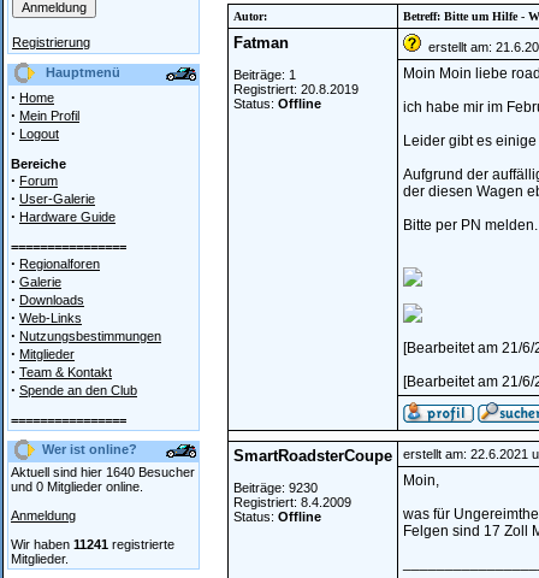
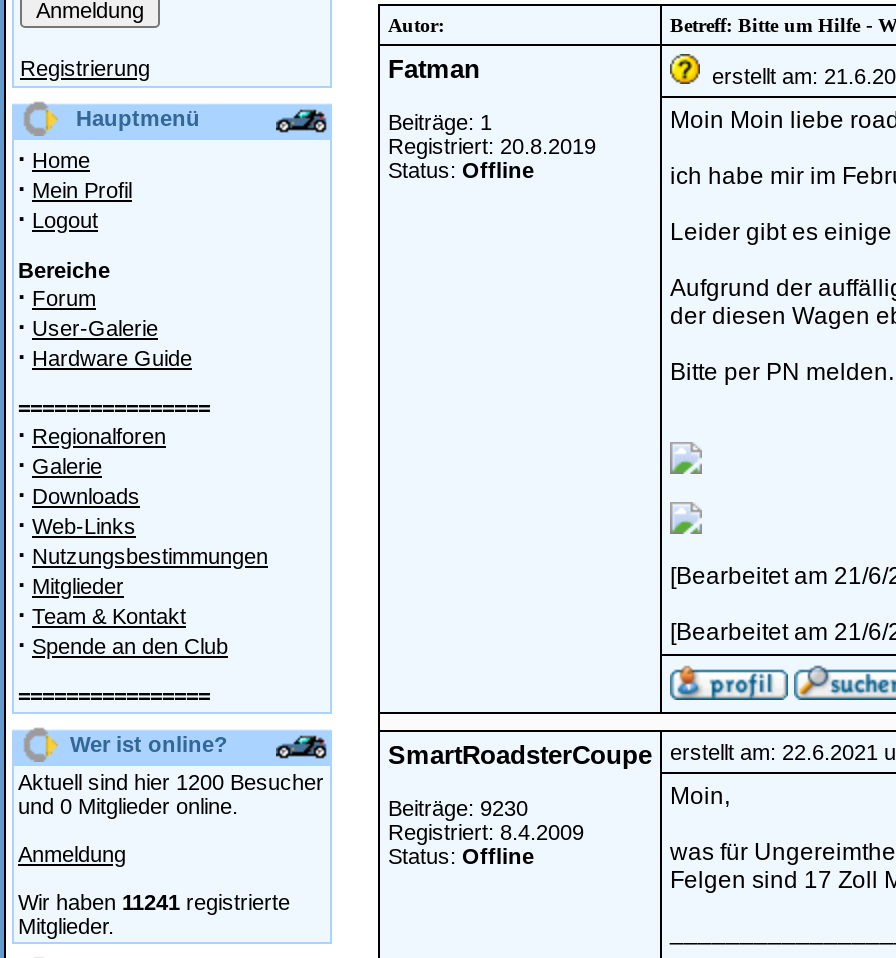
- Aktuell sind hier 1640 Besucher
+ Aktuell sind hier 1200 Besucher
